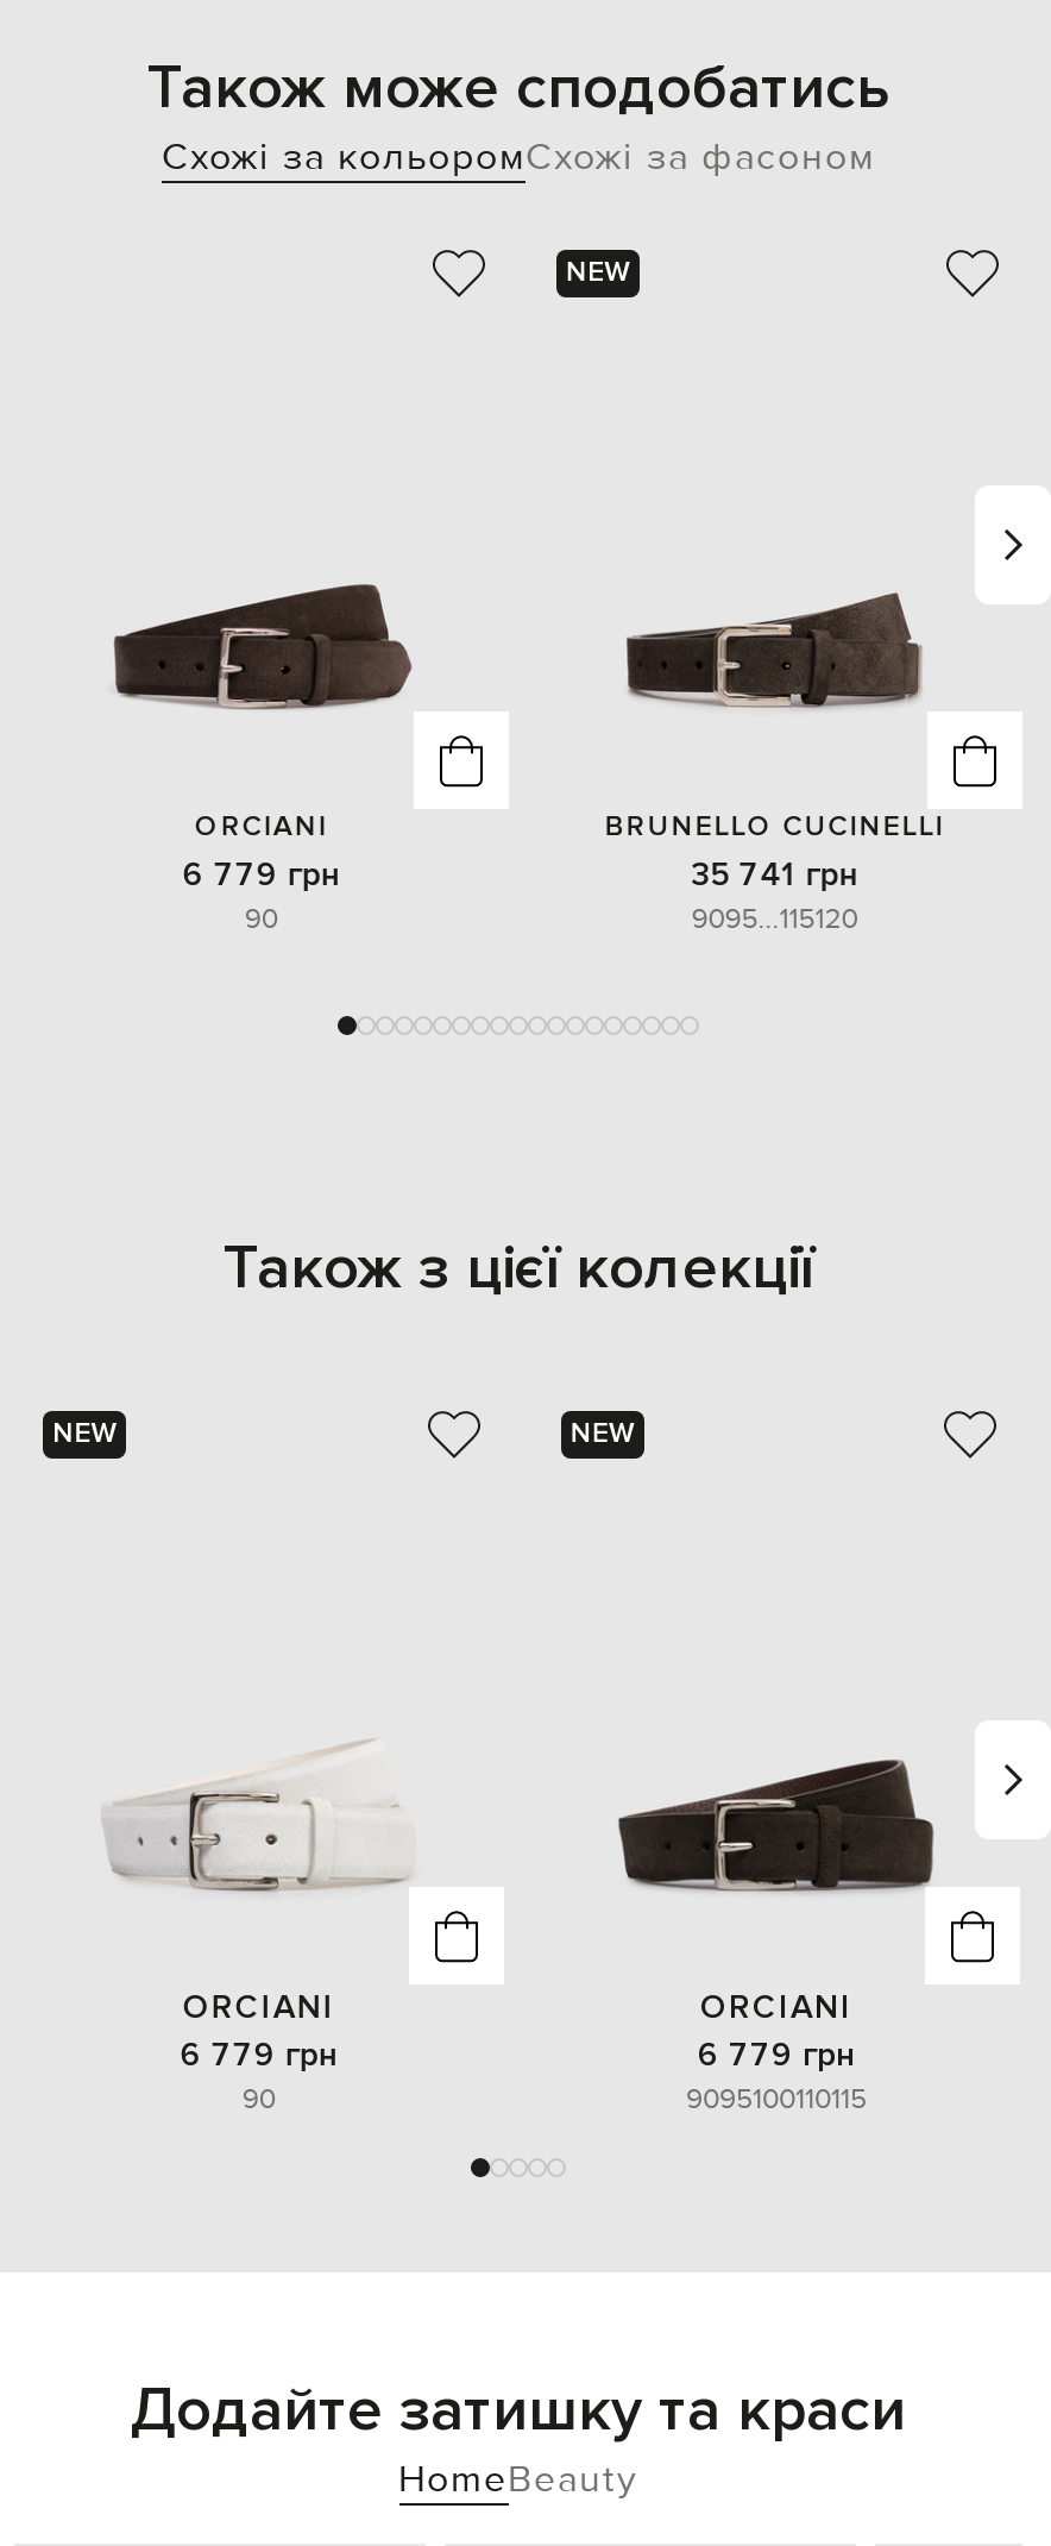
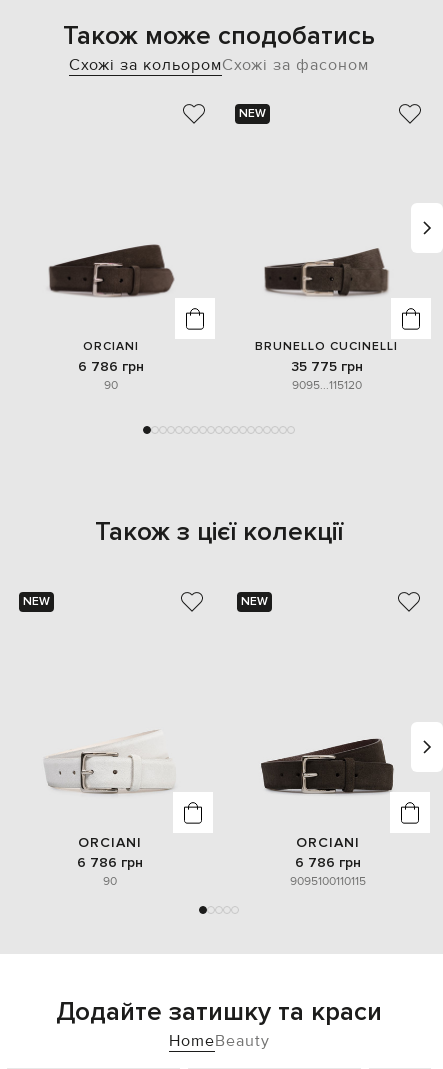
- 6 779 грн
+ 6 786 грн

- 35 741 грн
+ 35 775 грн

- 6 779 грн
+ 6 786 грн

- 6 779 грн
+ 6 786 грн
